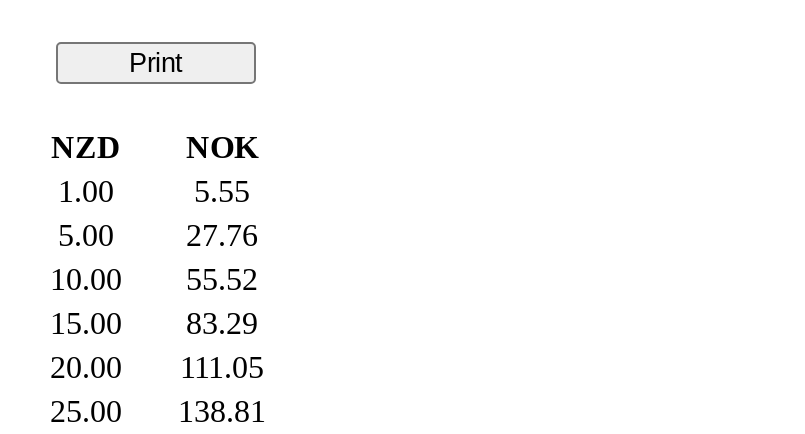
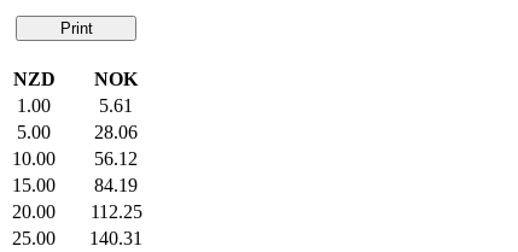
- 5.55
+ 5.61

- 27.76
+ 28.06

- 10.00 55.52
+ 10.00 56.12

- 15.00 83.29
+ 15.00 84.19

- 20.00 111.05
+ 20.00 112.25

- 25.00 138.81
+ 25.00 140.31
